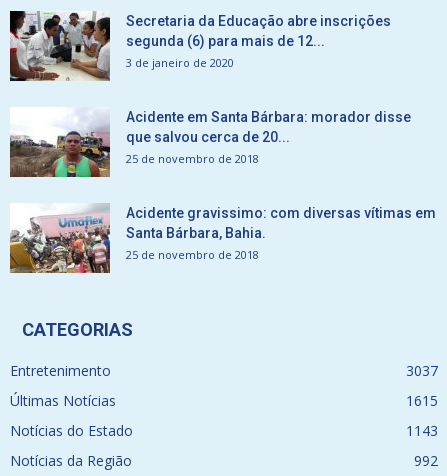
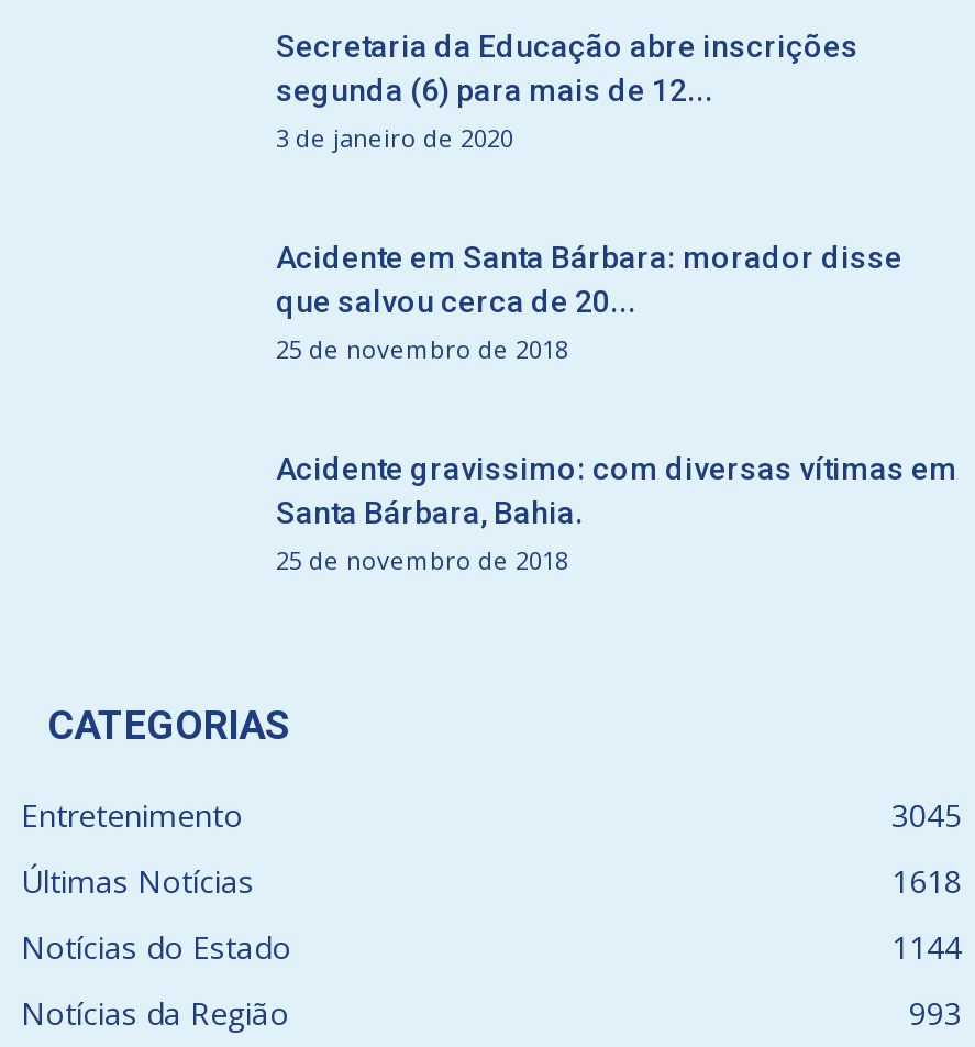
- [image]

- [image]

- [image]

- 3037
+ 3045

- 1615
+ 1618

- 1143
+ 1144

- 992
+ 993
